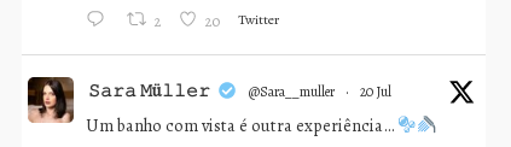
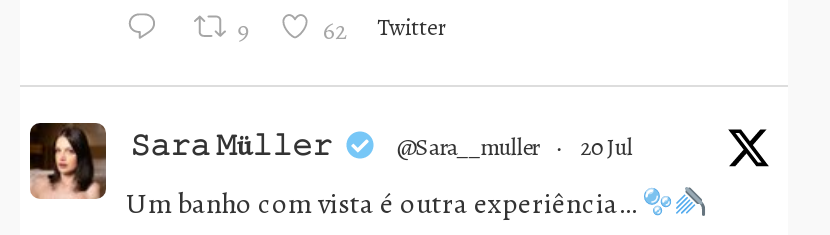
- 2
+ 9

- 20 Twitter
+ 62 Twitter
